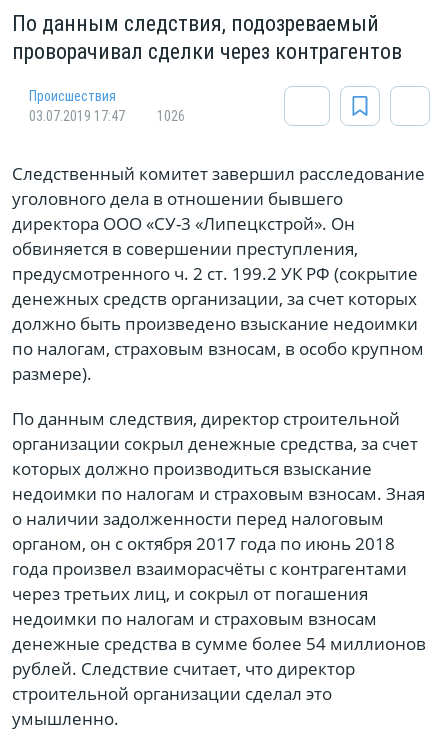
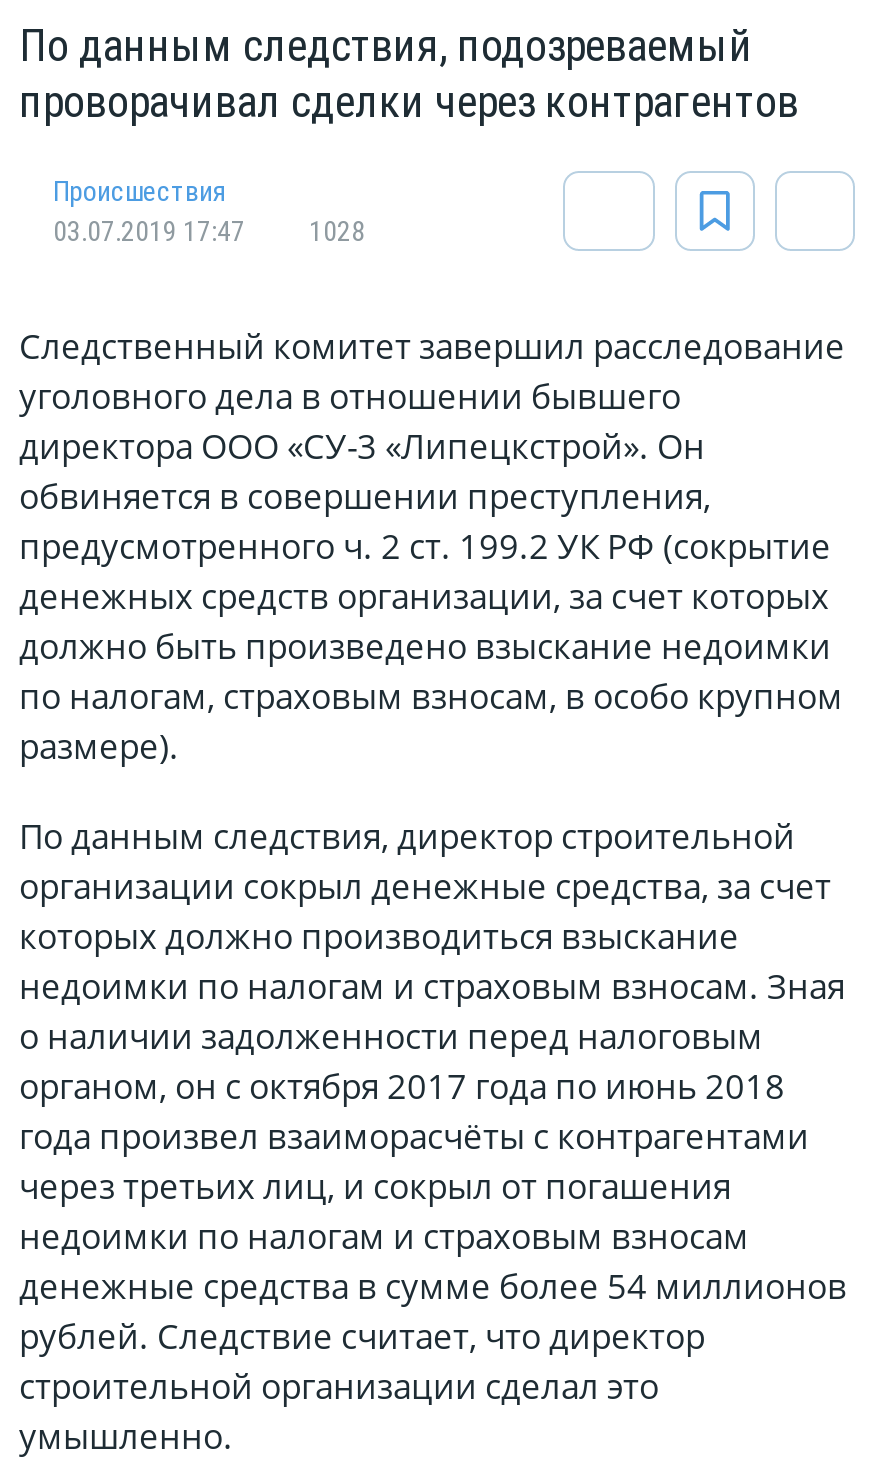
- 03.07.2019 17:47 1026
+ 03.07.2019 17:47 1028
